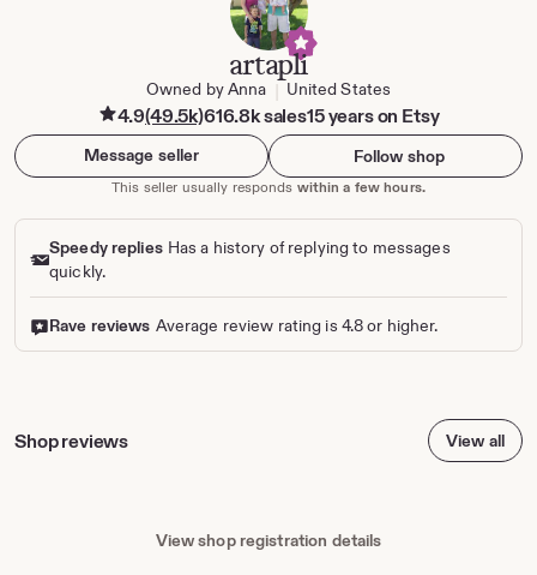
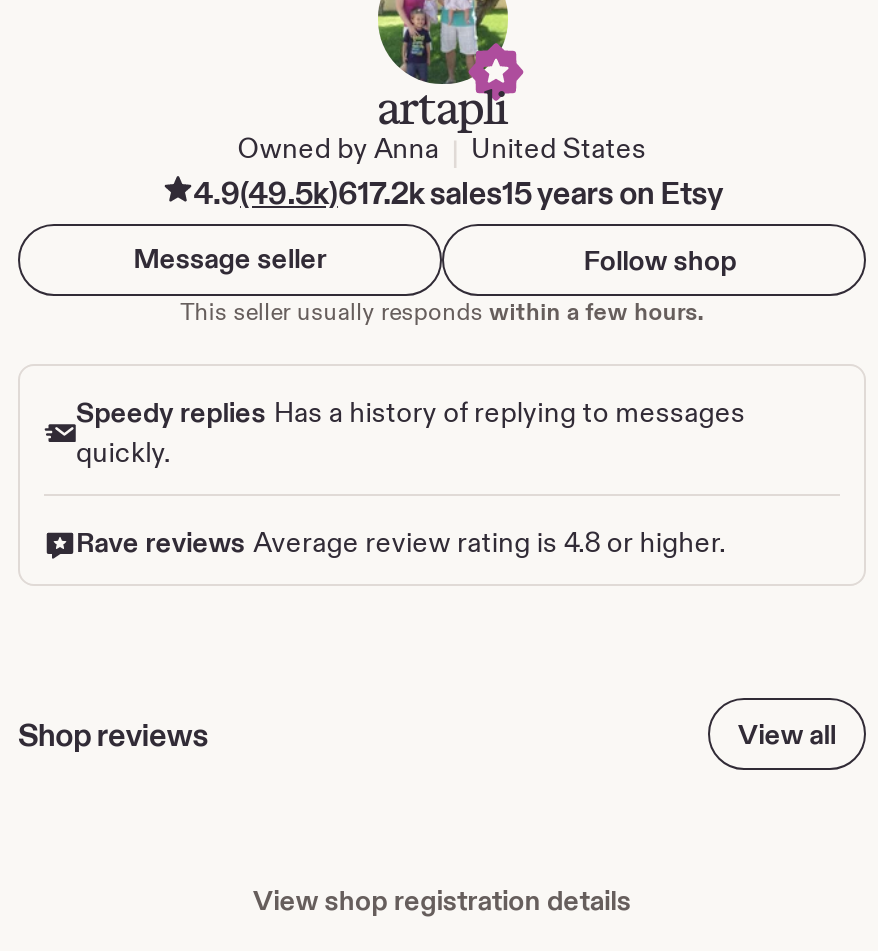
- 4.9(49.5k)616.8k sales15 years on Etsy
+ 4.9(49.5k)617.2k sales15 years on Etsy
